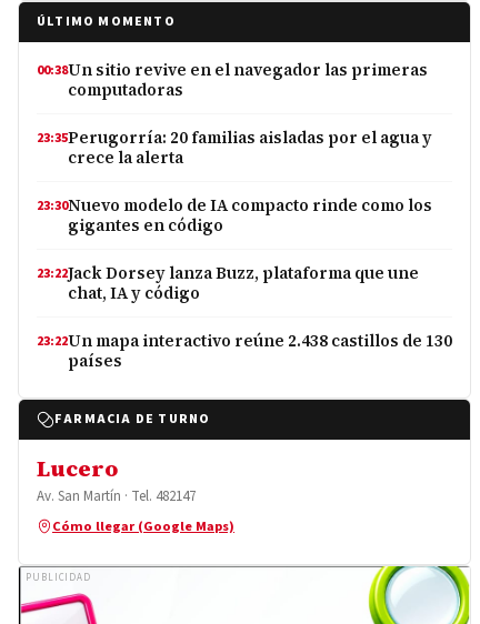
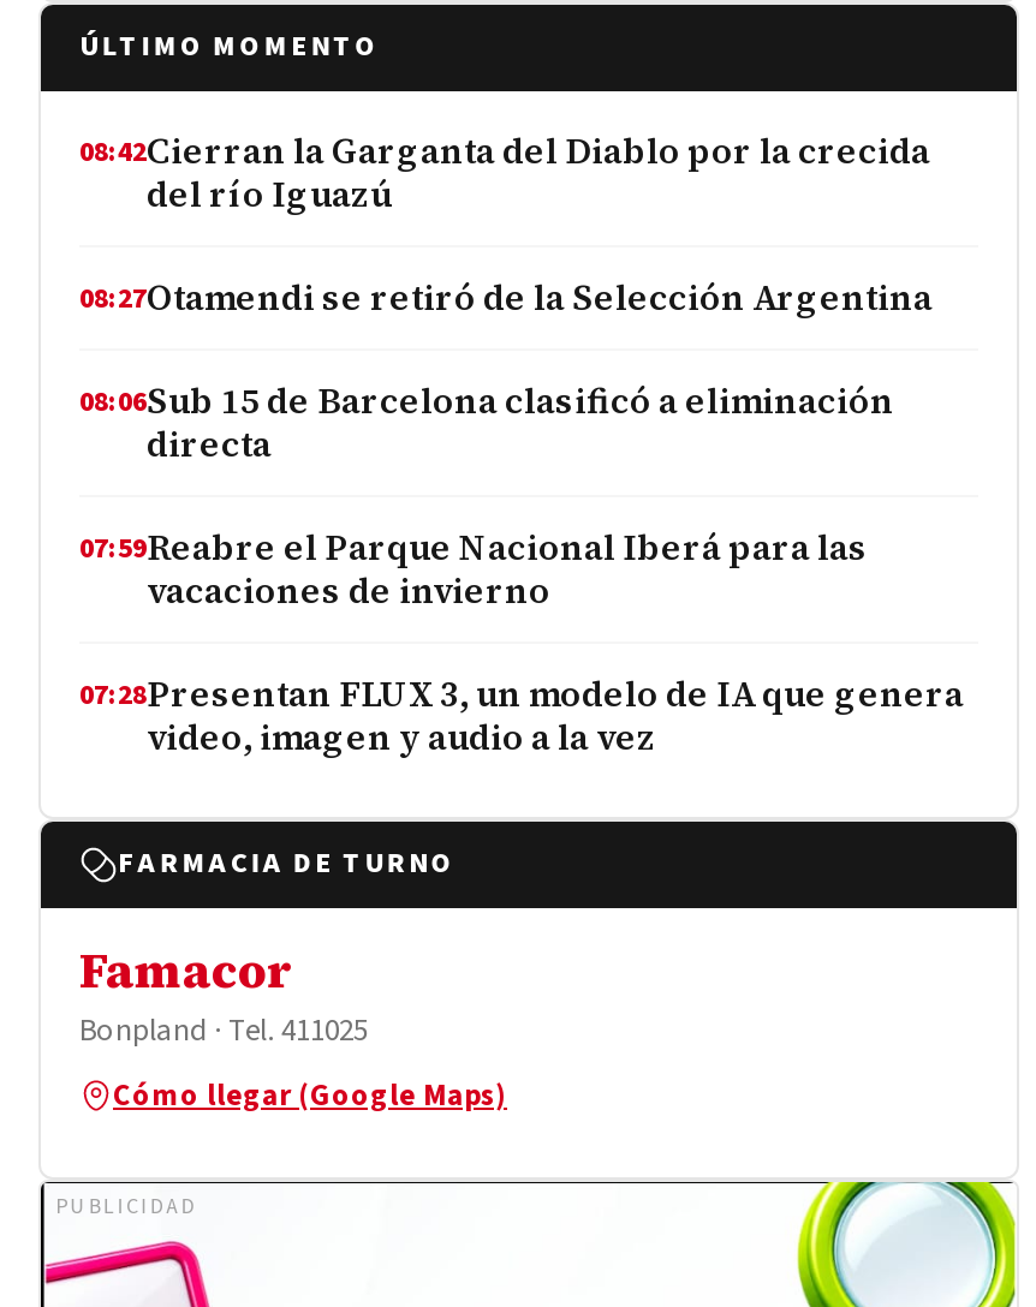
- 00:38Un sitio revive en el navegador las primeras
- computadoras
+ 08:42Cierran la Garganta del Diablo por la crecida
+ del río Iguazú

- 23:35Perugorría: 20 familias aisladas por el agua y
- crece la alerta
+ 08:27Otamendi se retiró de la Selección Argentina

- 23:30Nuevo modelo de IA compacto rinde como los
- gigantes en código
+ 08:06Sub 15 de Barcelona clasificó a eliminación
+ directa

- 23:22Jack Dorsey lanza Buzz, plataforma que une
- chat, IA y código
+ 07:59Reabre el Parque Nacional Iberá para las
+ vacaciones de invierno

- 23:22Un mapa interactivo reúne 2.438 castillos de 130
- países
+ 07:28Presentan FLUX 3, un modelo de IA que genera
+ video, imagen y audio a la vez

- Lucero
- Av. San Martín · Tel. 482147
+ Famacor
+ Bonpland · Tel. 411025
